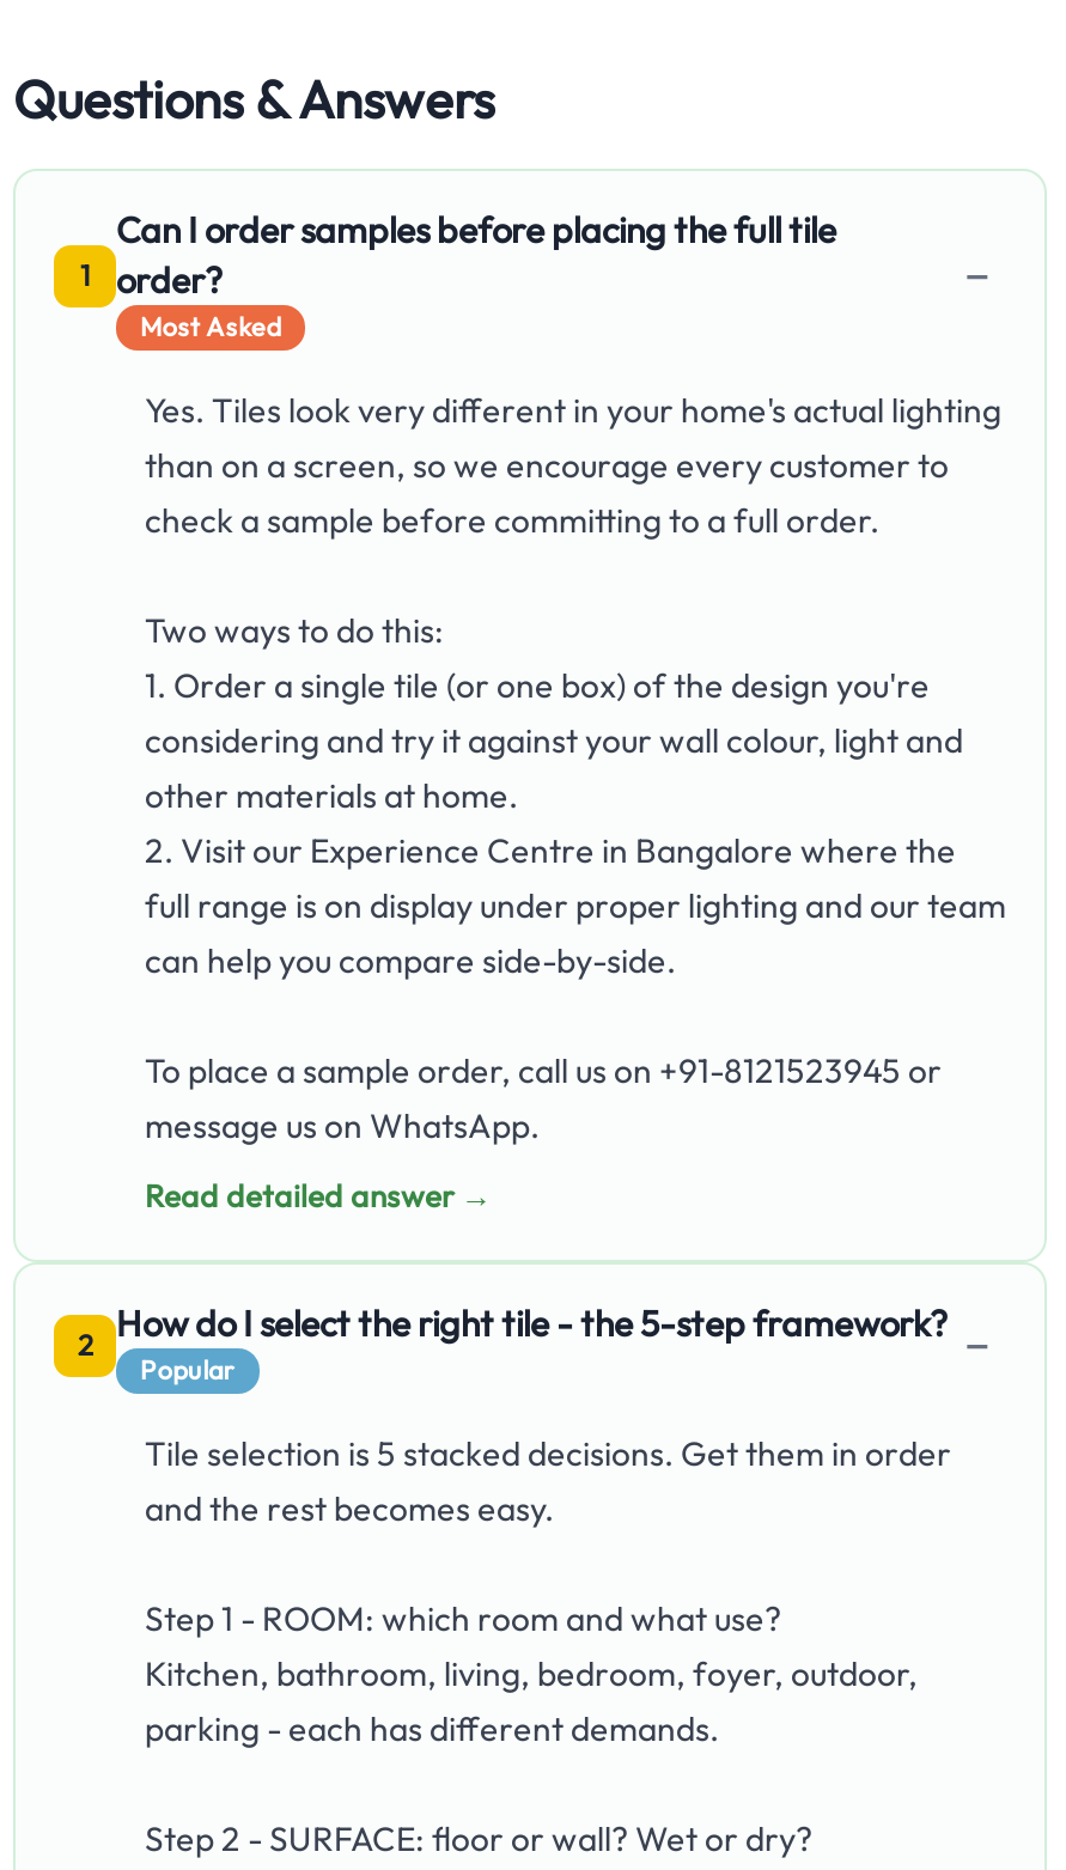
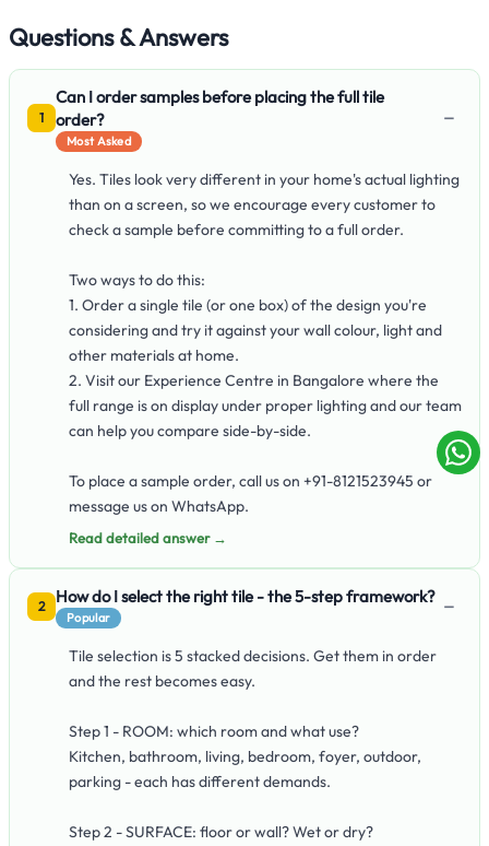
+ [image]
